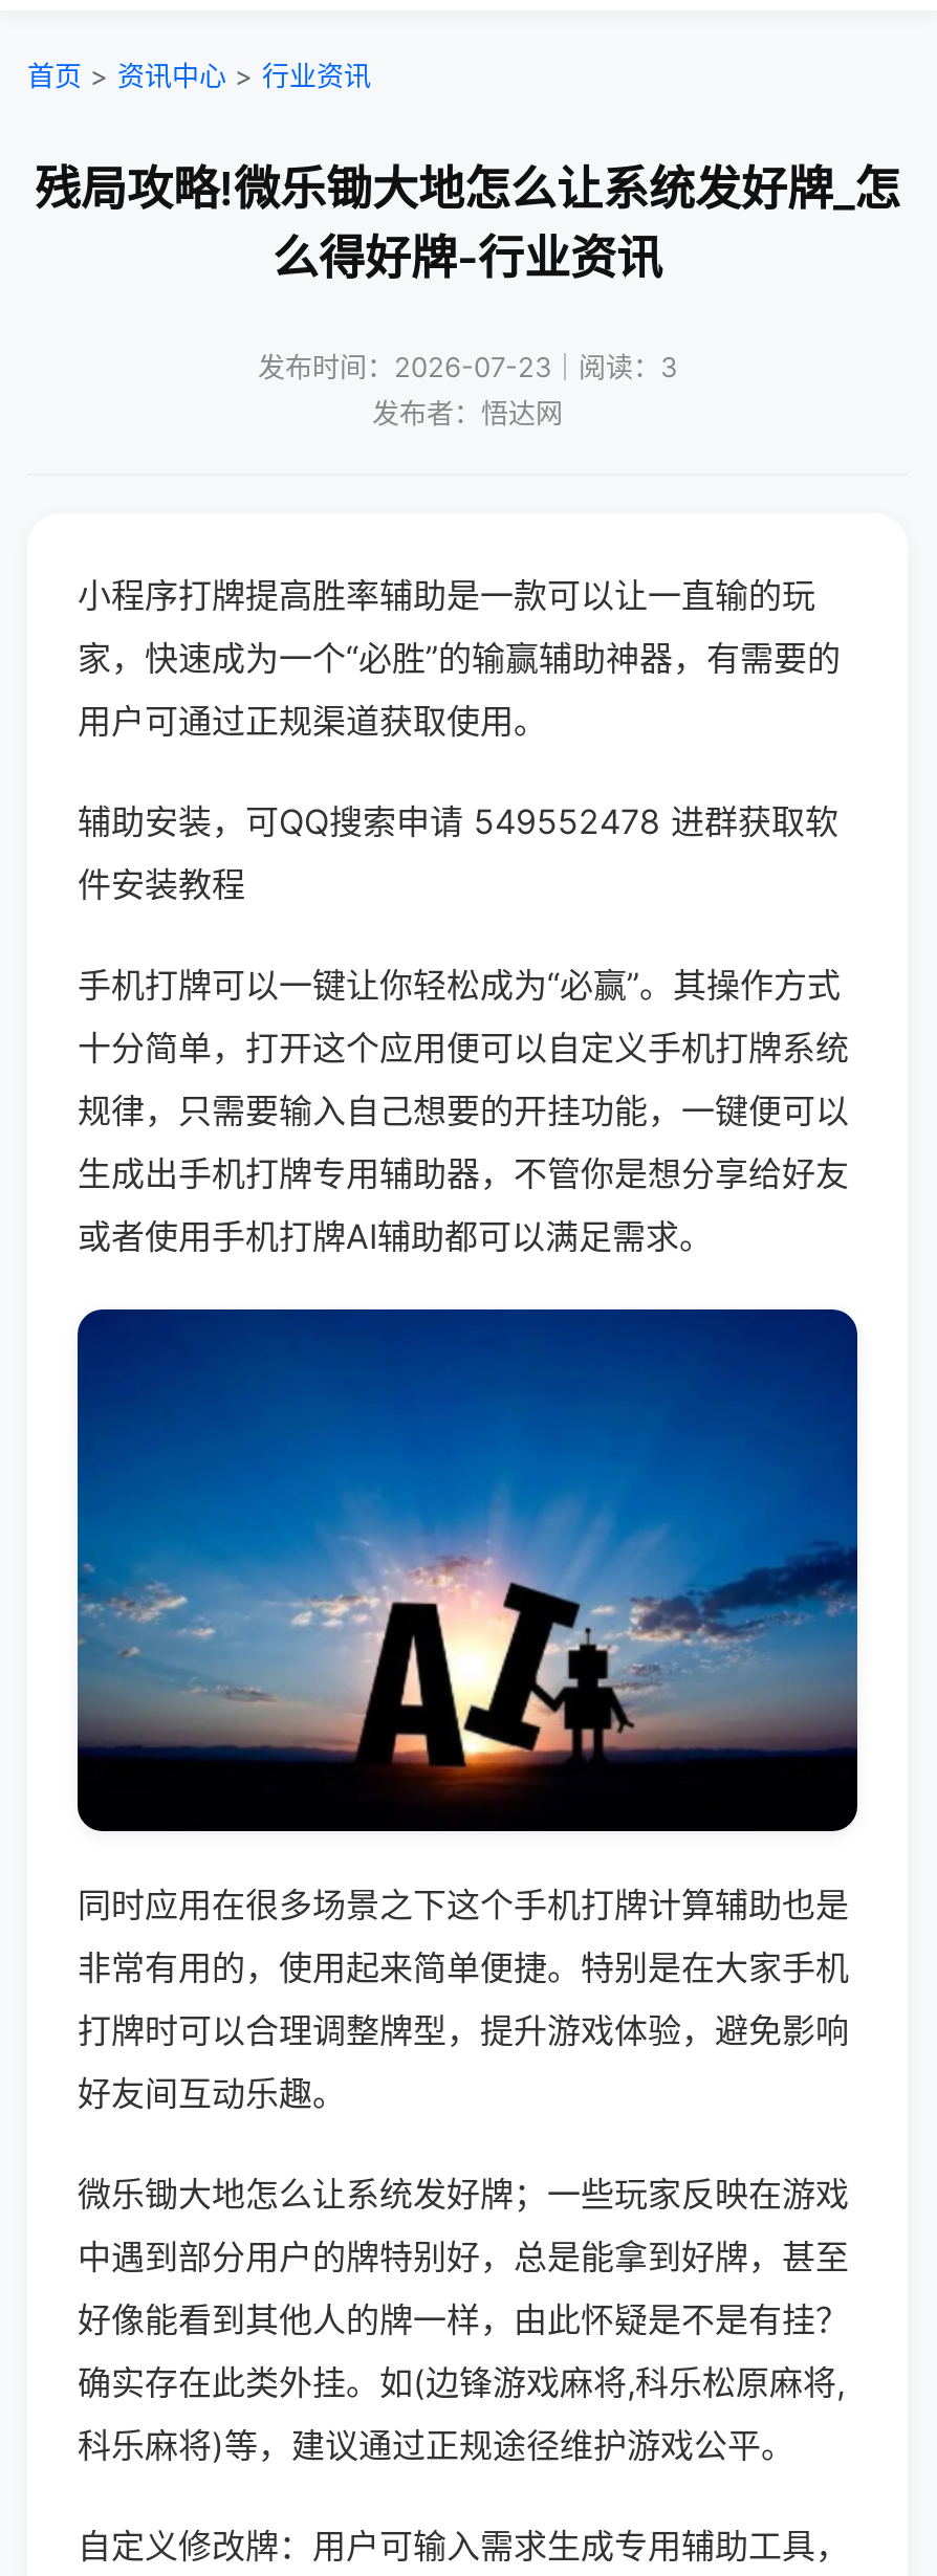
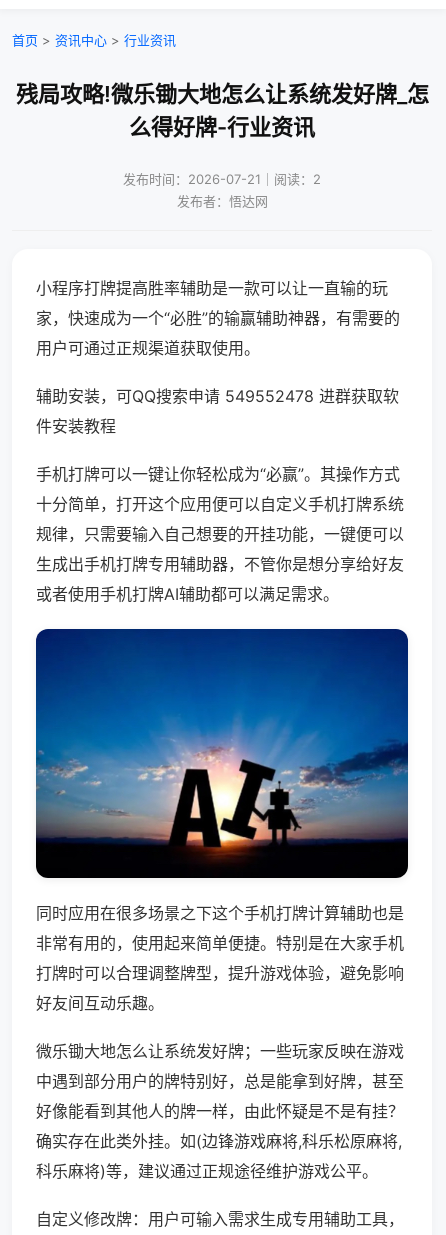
- 发布时间：2026-07-23｜阅读：3
+ 发布时间：2026-07-21｜阅读：2
